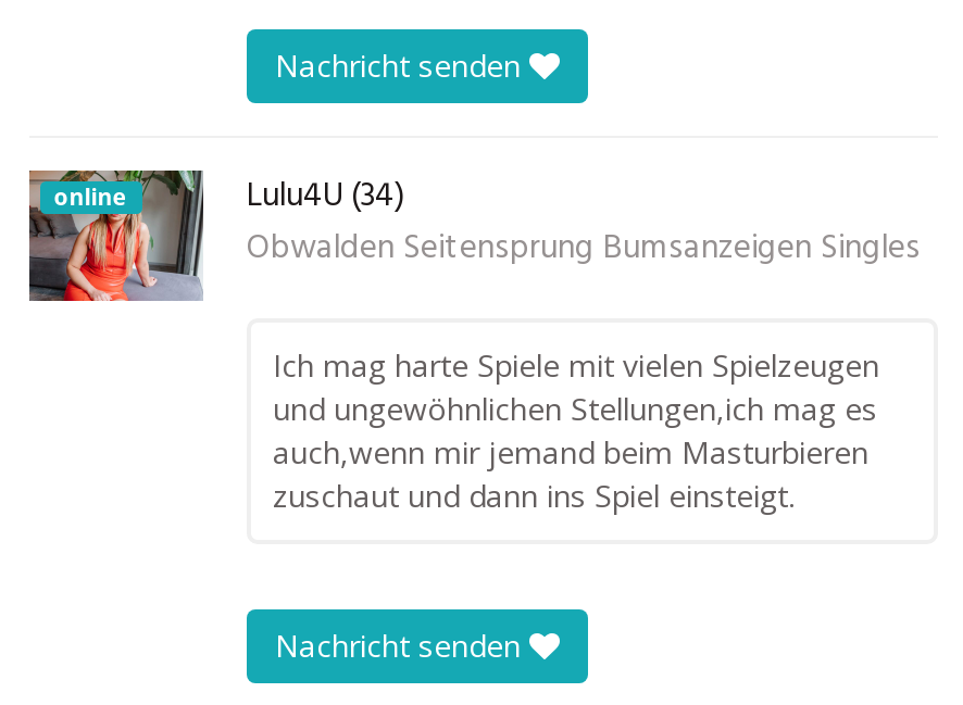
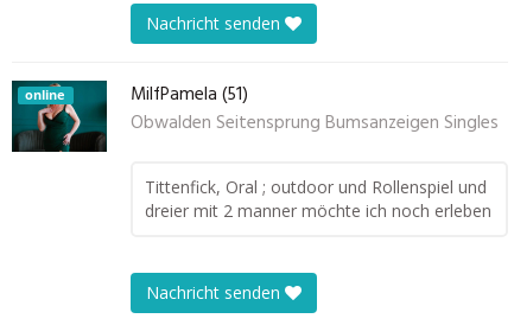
- [image]
- Lulu4U (34)
+ [image]
+ MilfPamela (51)

- Ich mag harte Spiele mit vielen Spielzeugen
- und ungewöhnlichen Stellungen,ich mag es
- auch,wenn mir jemand beim Masturbieren
- zuschaut und dann ins Spiel einsteigt.
+ Tittenfick, Oral ; outdoor und Rollenspiel und
+ dreier mit 2 manner möchte ich noch erleben
